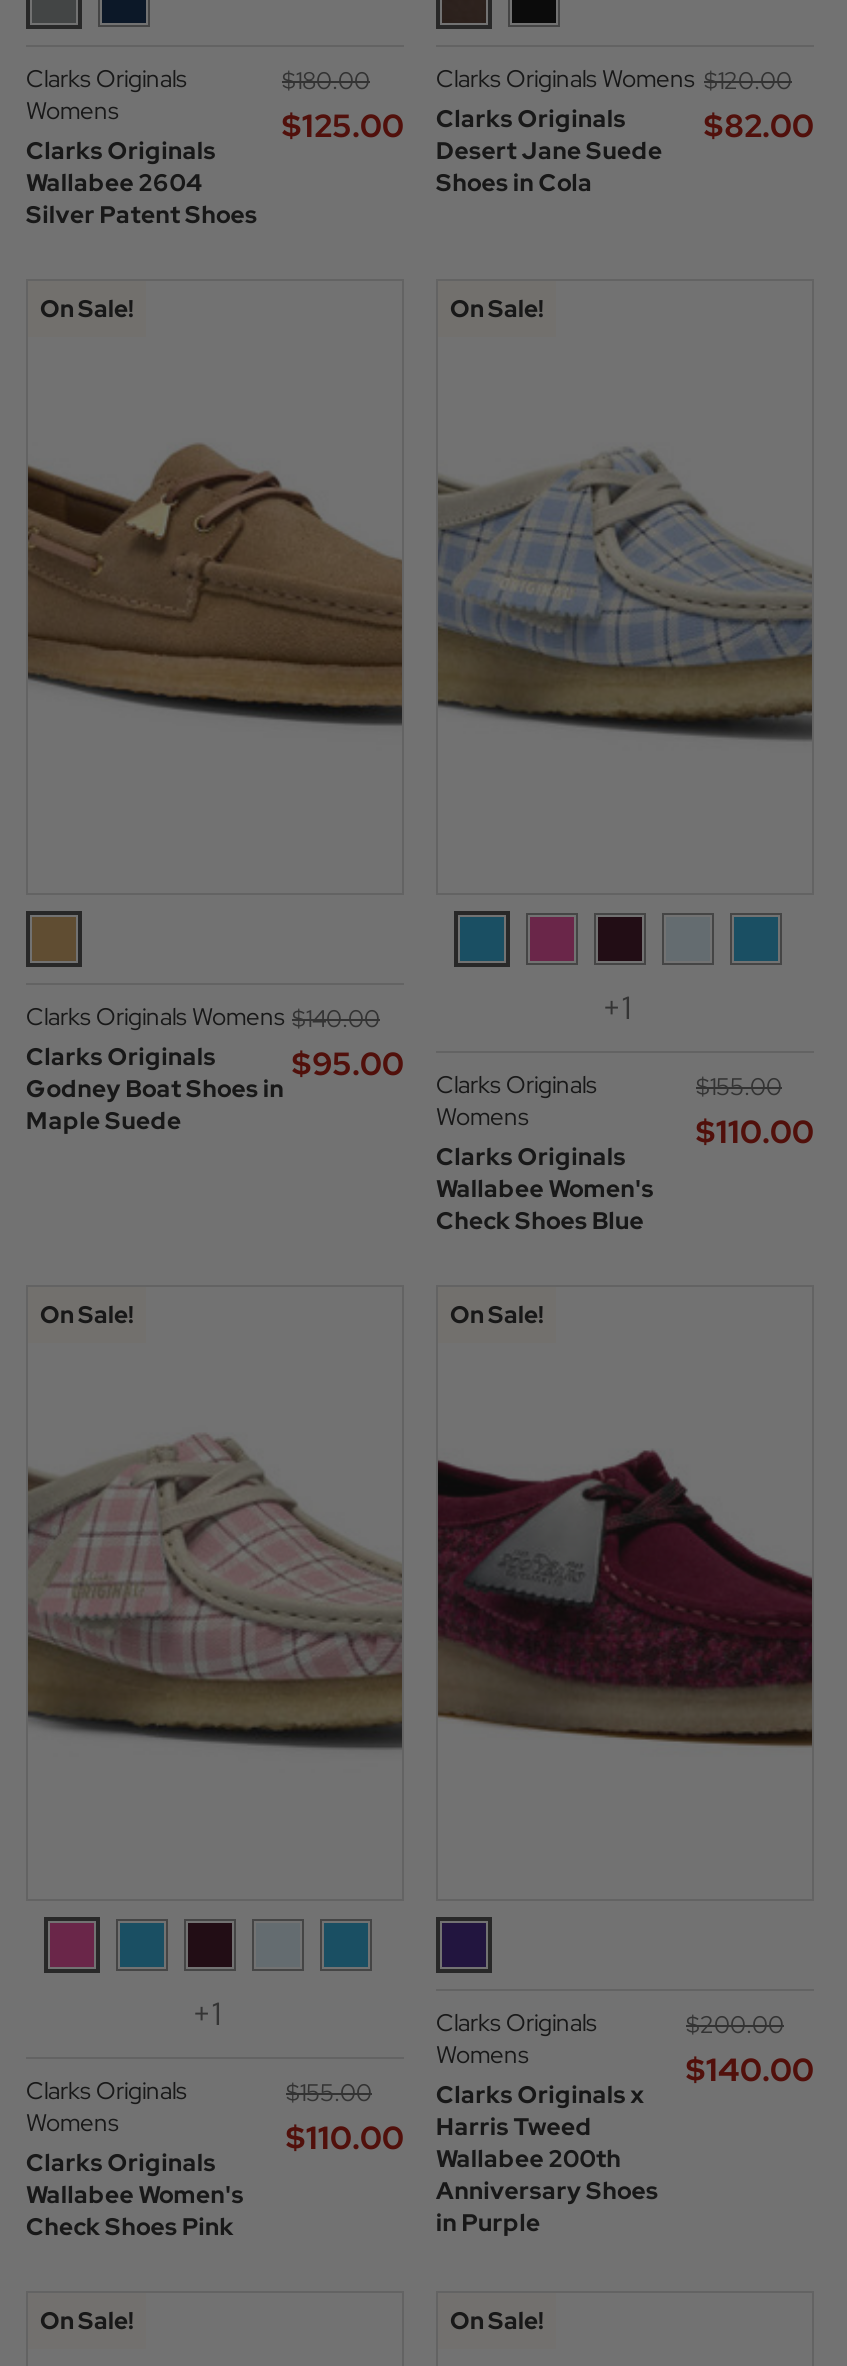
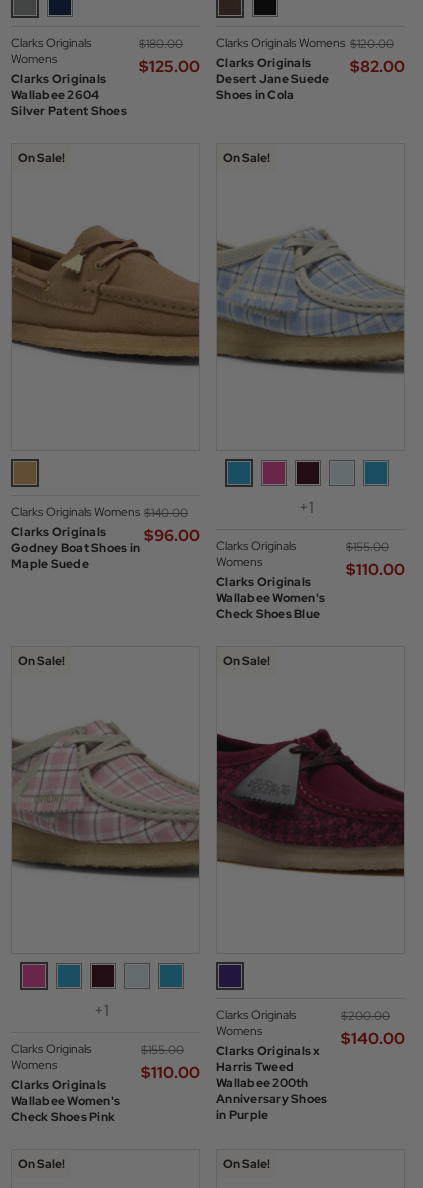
- $‌95.00 Clarks Originals
+ $‌96.00 Clarks Originals
